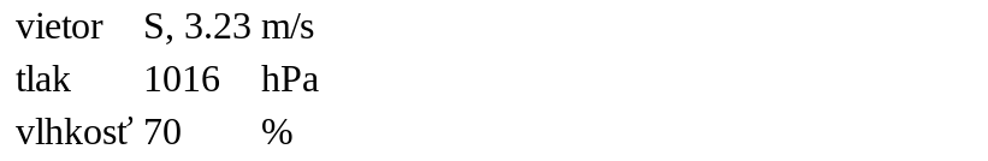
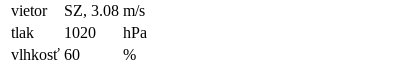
- vietor S, 3.23 m/s
+ vietor SZ, 3.08 m/s

- tlak 1016 hPa
+ tlak 1020 hPa

- vlhkosť 70
+ vlhkosť 60
